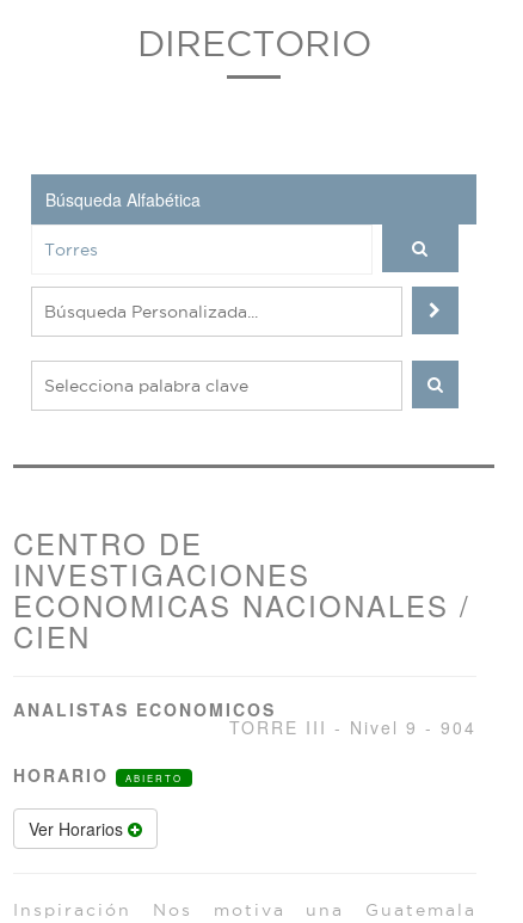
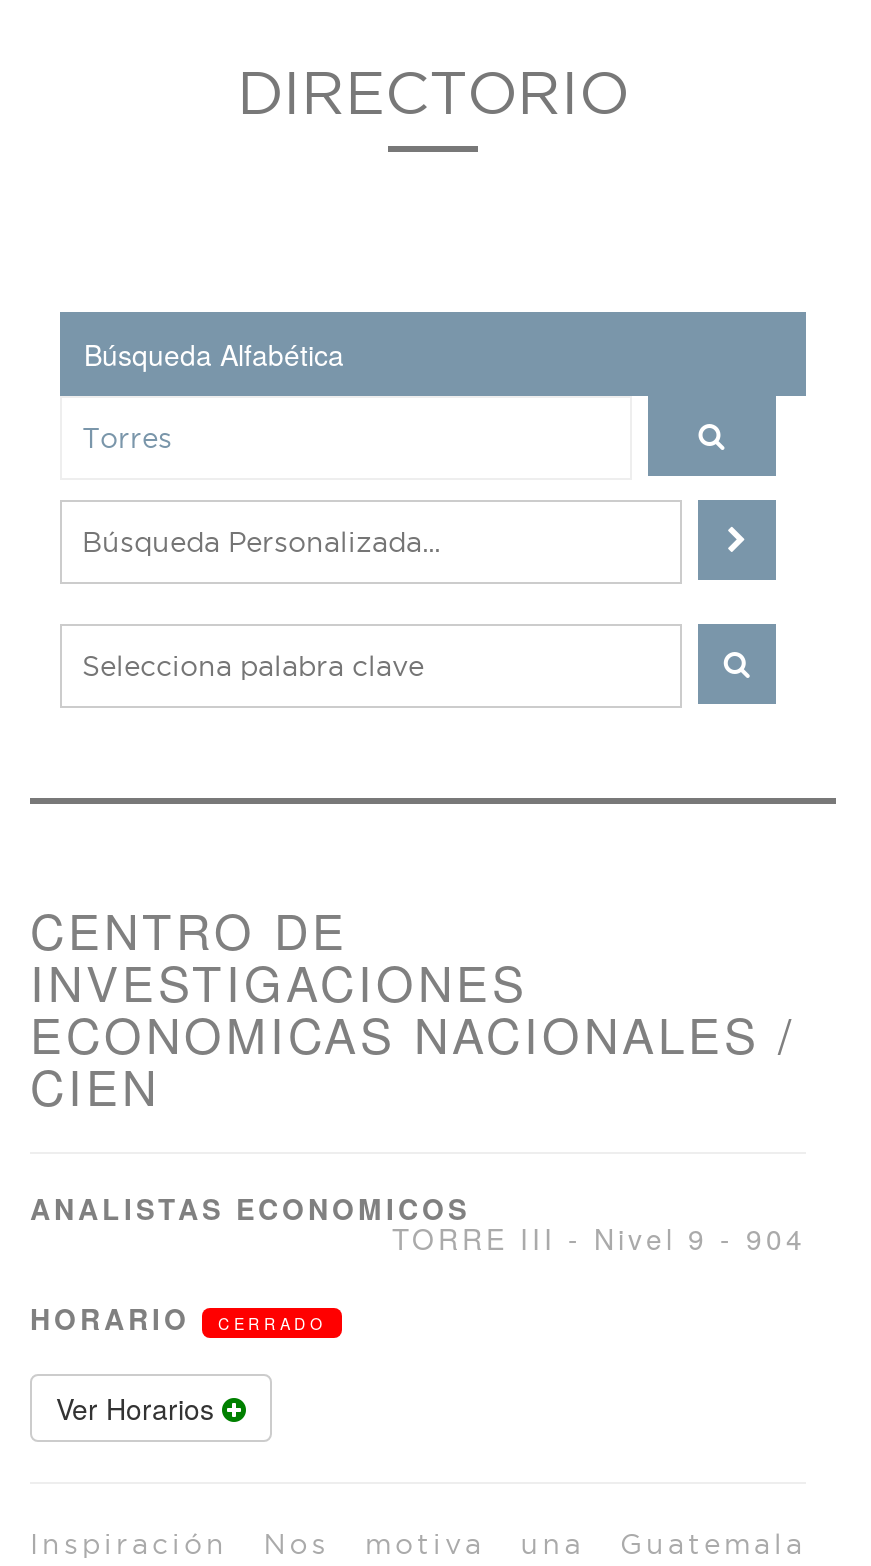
- ABIERTO
+ CERRADO
